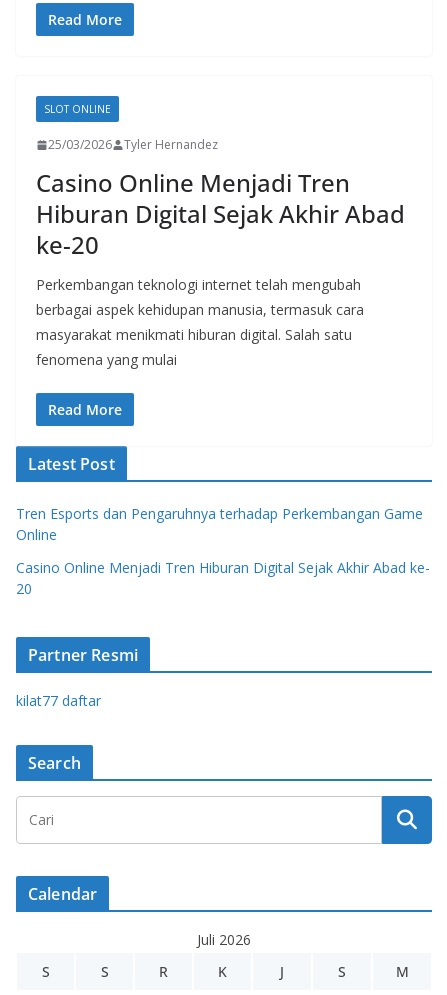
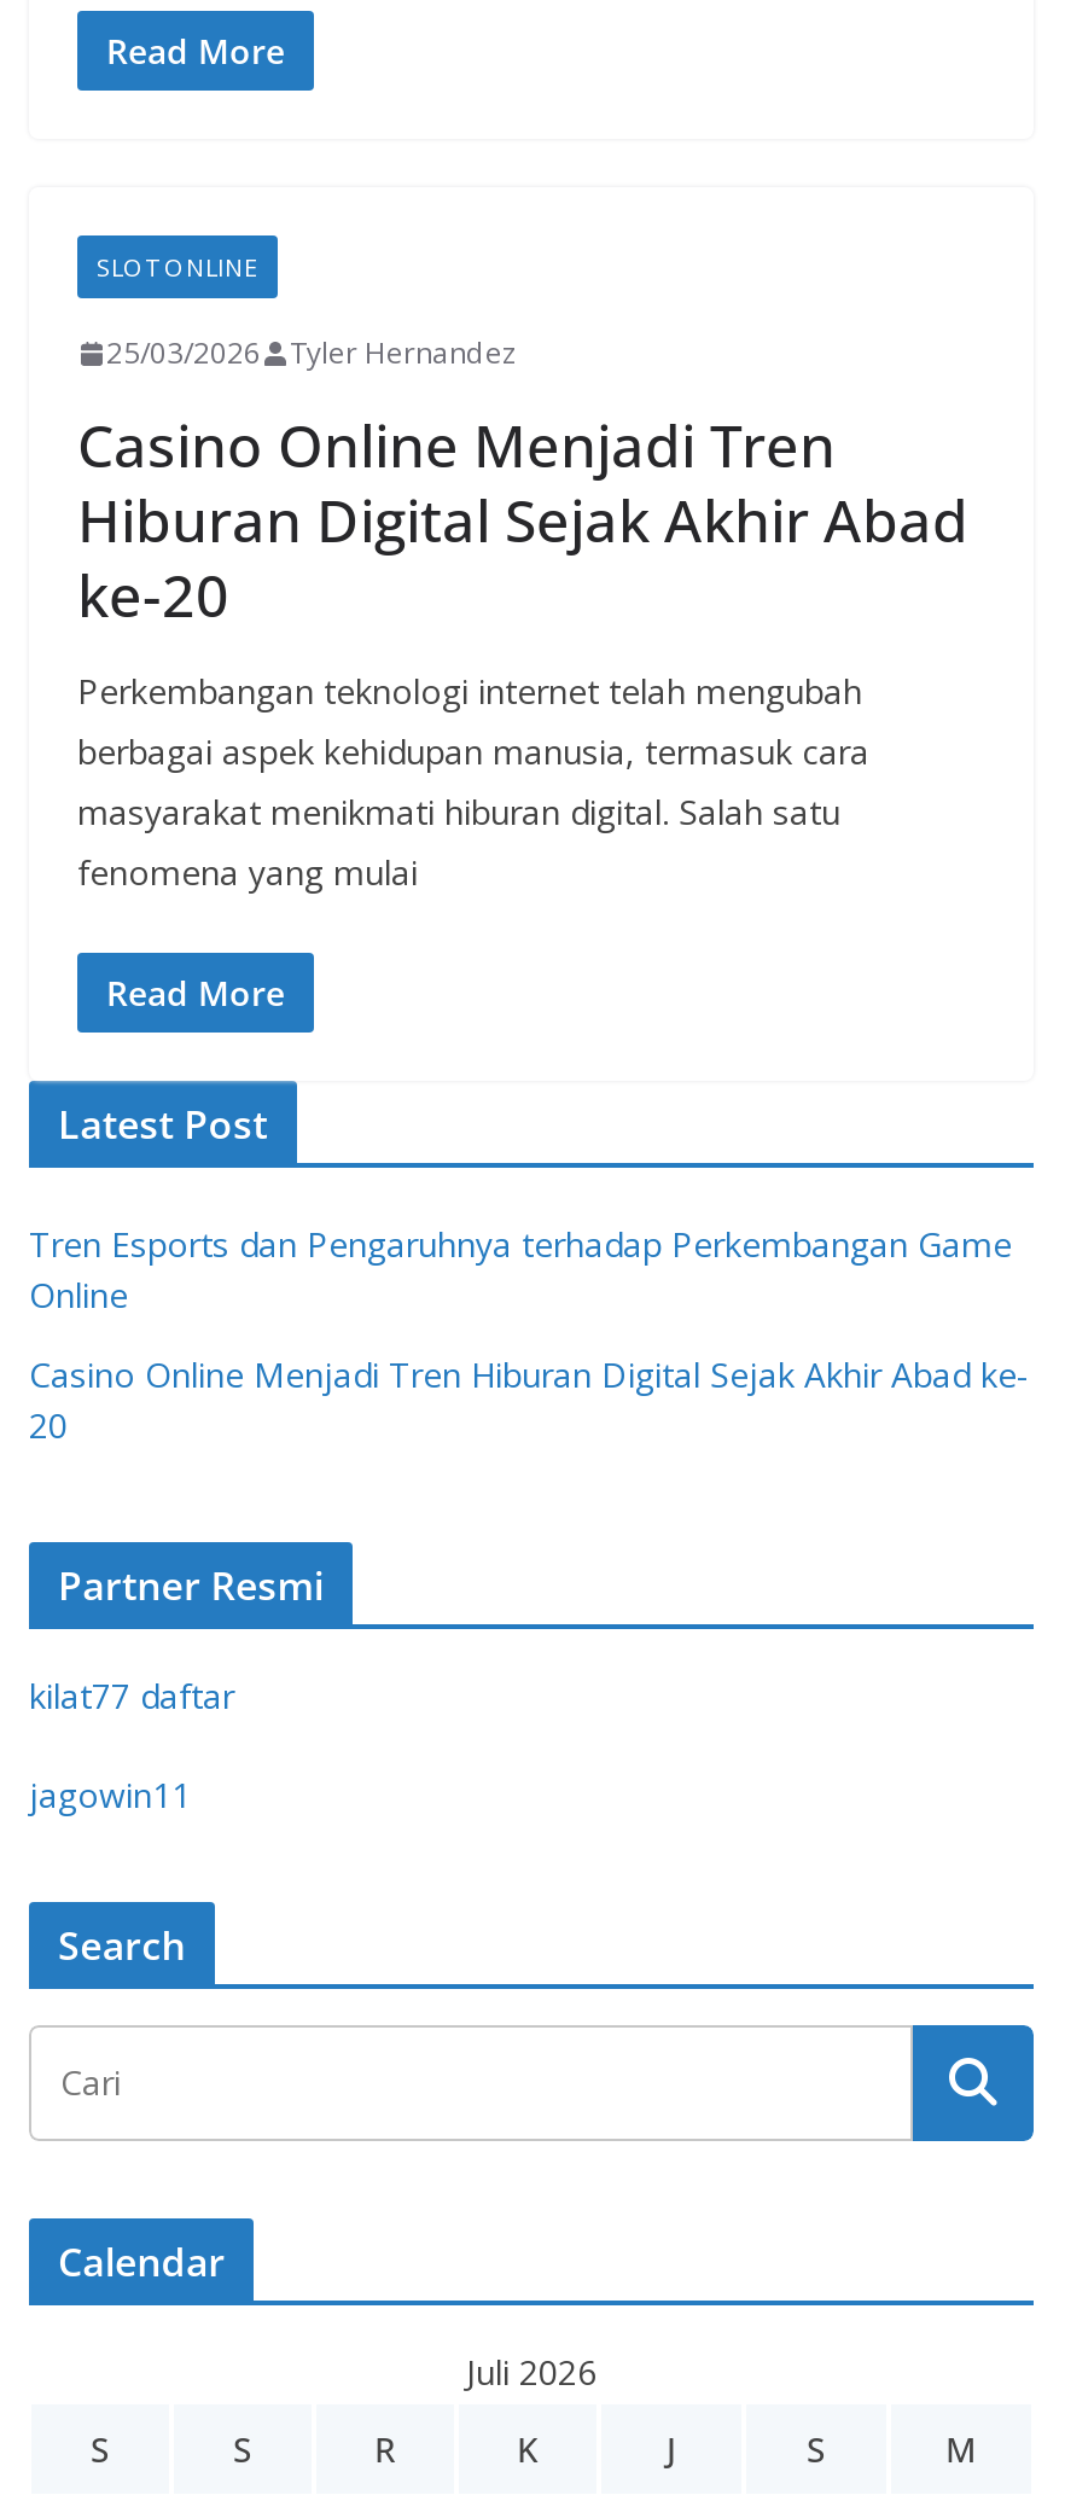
+ jagowin11
